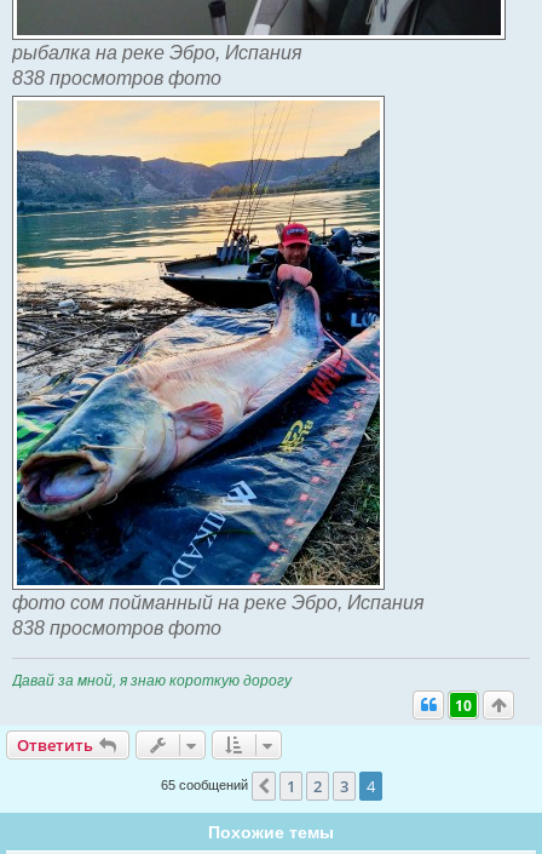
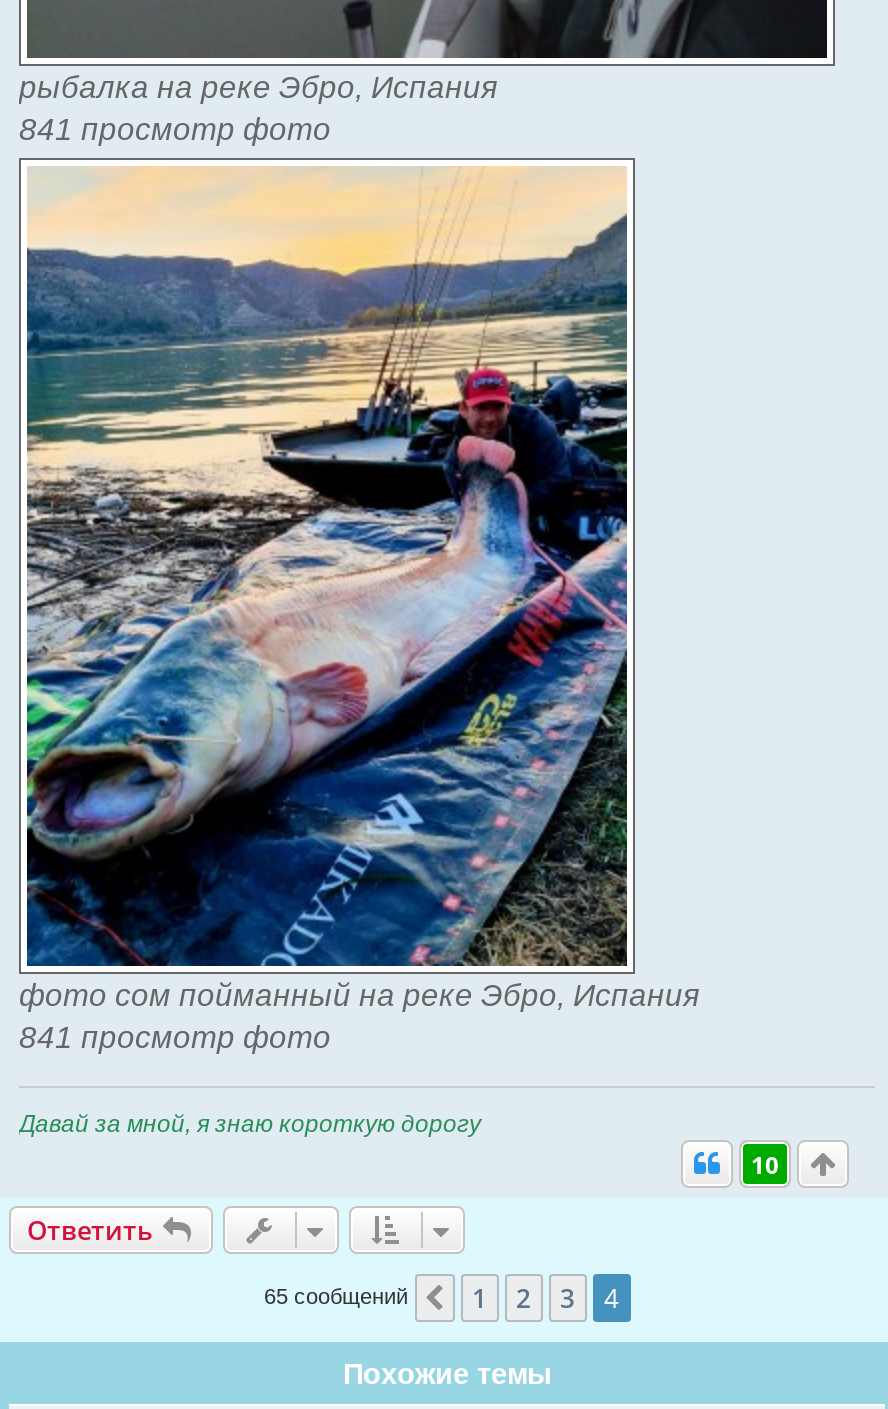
- 838 просмотров фото
+ 841 просмотр фото

- 838 просмотров фото
+ 841 просмотр фото
